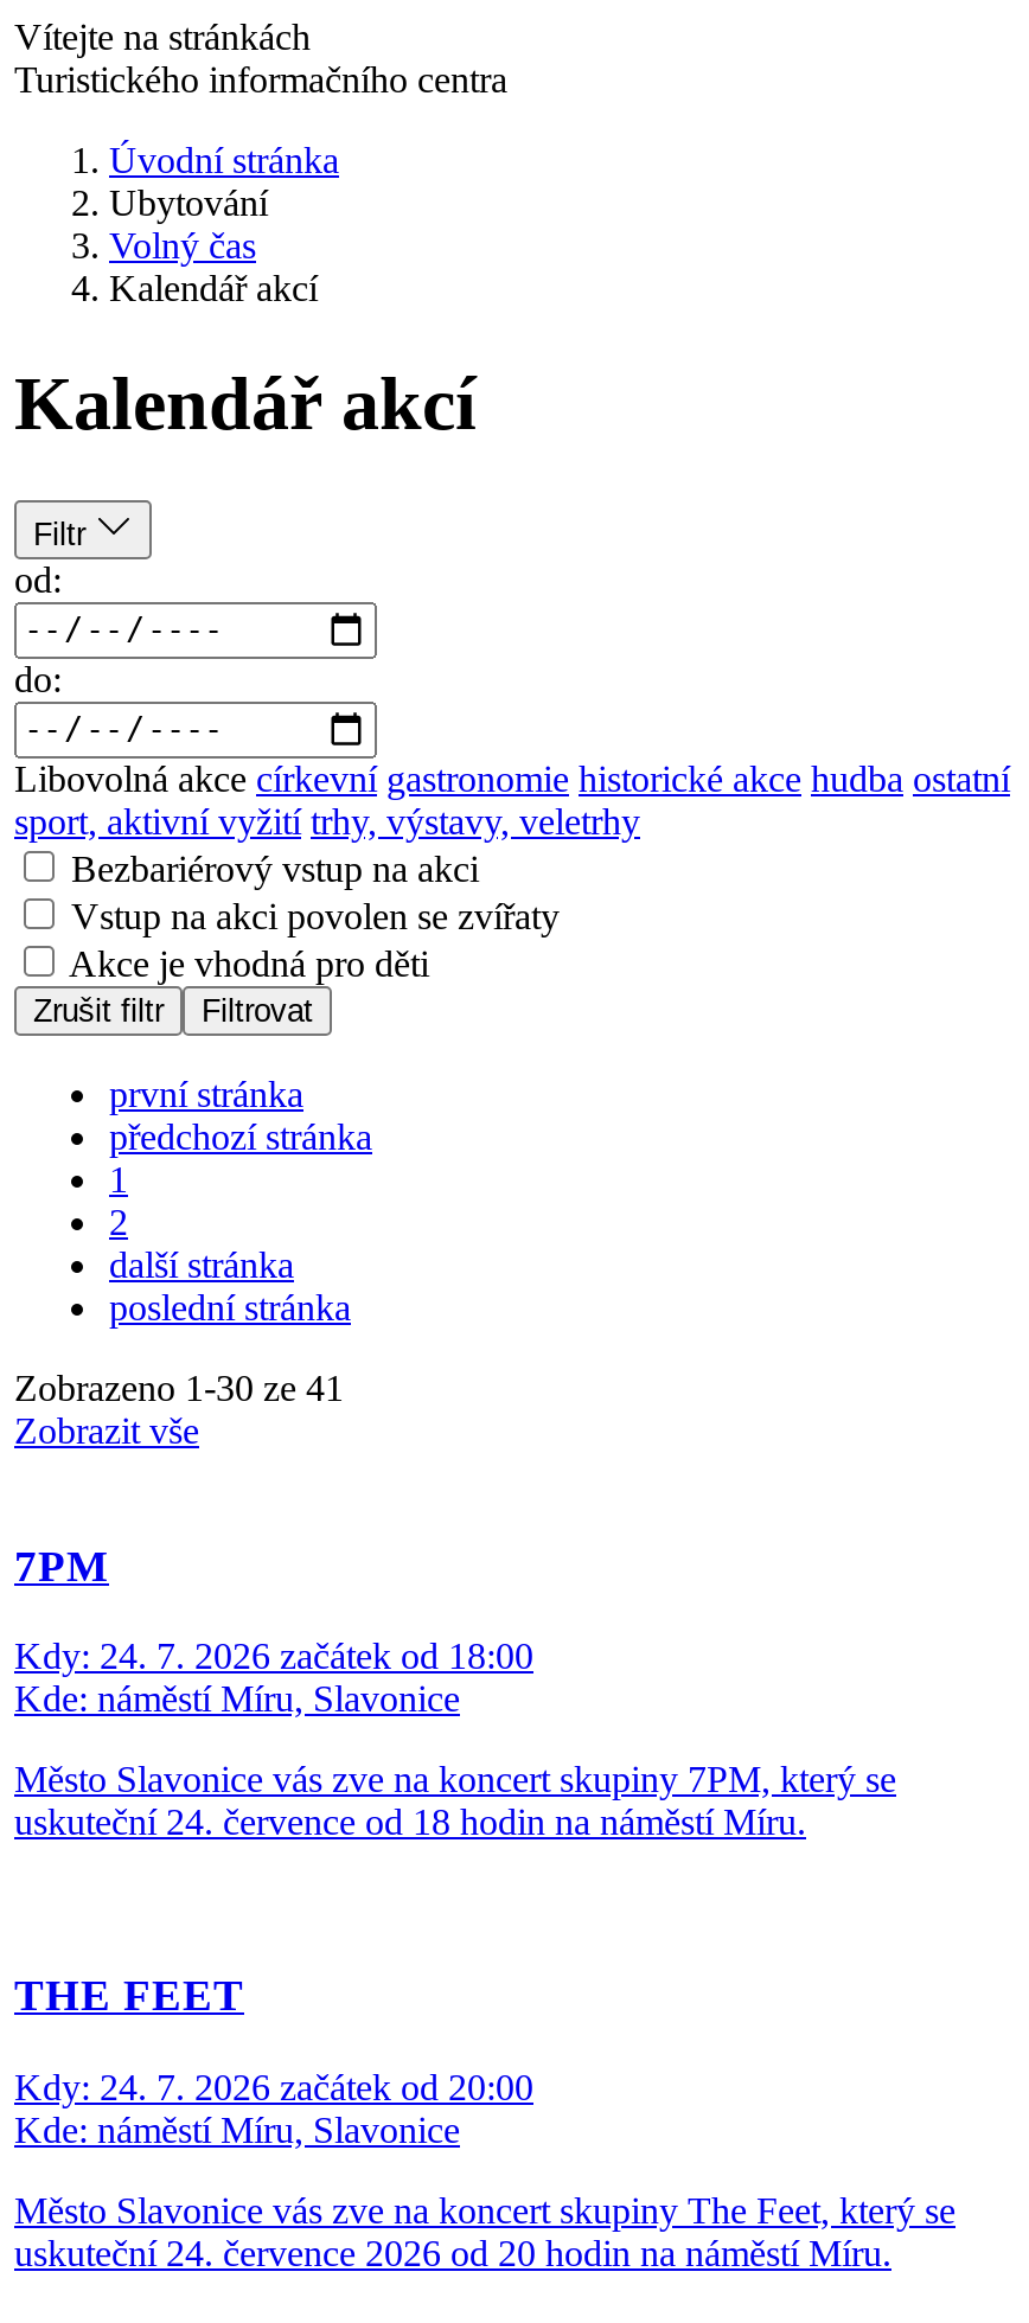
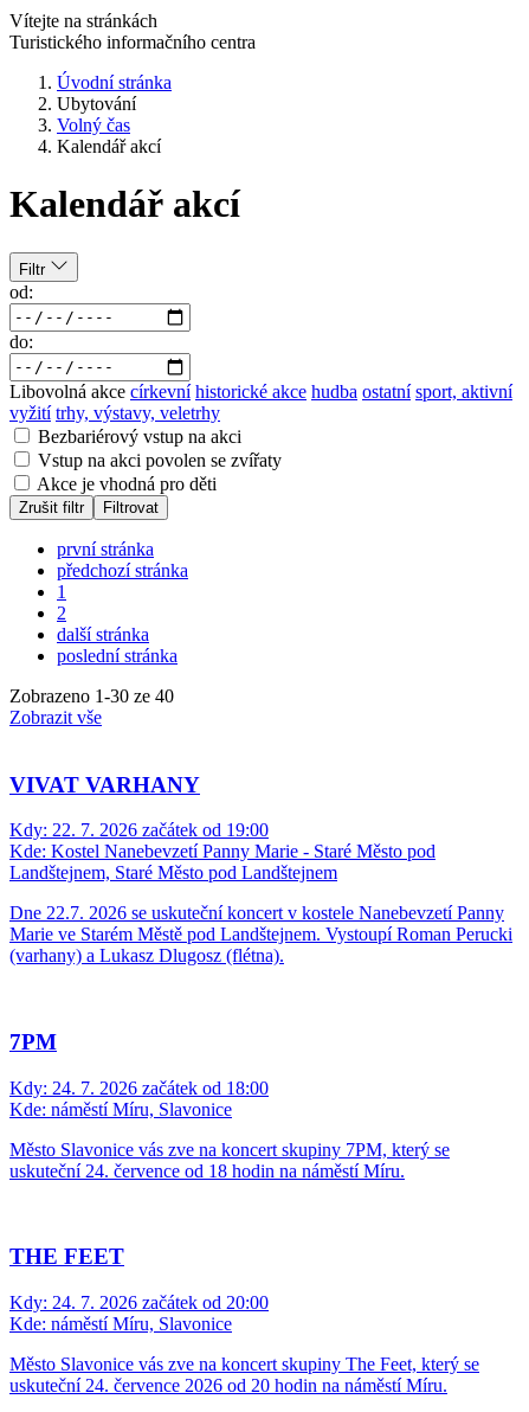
- Libovolná akce církevní gastronomie historické akce hudba ostatní
- sport, aktivní vyžití trhy, výstavy, veletrhy
+ Libovolná akce církevní historické akce hudba ostatní sport, aktivní
+ vyžití trhy, výstavy, veletrhy

- Zobrazeno 1 -30 ze 41
+ Zobrazeno 1 -30 ze 40

+ VIVAT VARHANY
+ Kdy: 22. 7. 2026 začátek od 19:00
+ Kde: Kostel Nanebevzetí Panny Marie - Staré Město pod
+ Landštejnem, Staré Město pod Landštejnem
+ Dne 22.7. 2026 se uskuteční koncert v kostele Nanebevzetí Panny
+ Marie ve Starém Městě pod Landštejnem. Vystoupí Roman Perucki
+ (varhany) a Lukasz Dlugosz (flétna).
